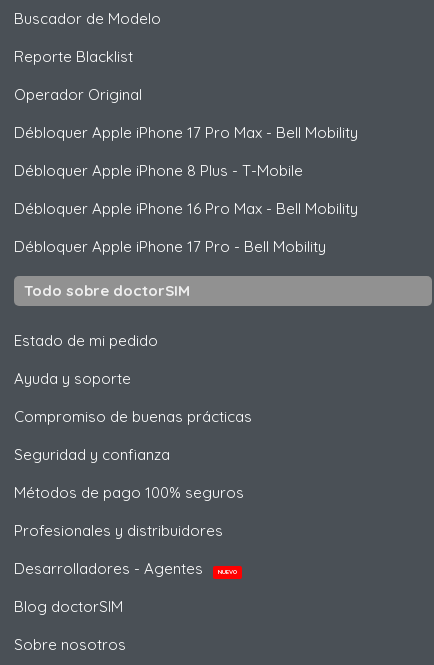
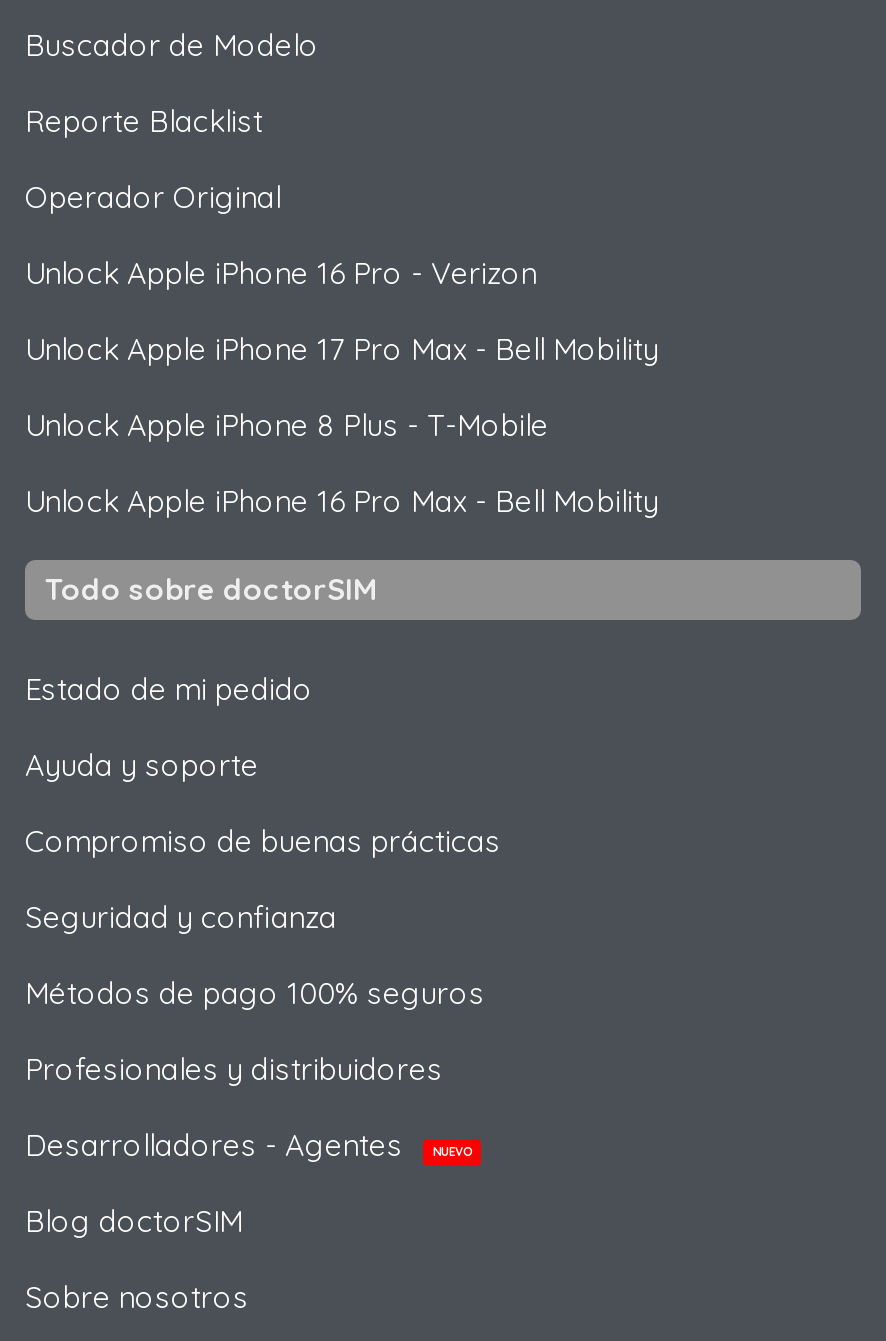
- Débloquer Apple iPhone 17 Pro Max - Bell Mobility
+ Unlock Apple iPhone 16 Pro - Verizon

- Débloquer Apple iPhone 8 Plus - T-Mobile
+ Unlock Apple iPhone 17 Pro Max - Bell Mobility

- Débloquer Apple iPhone 16 Pro Max - Bell Mobility
+ Unlock Apple iPhone 8 Plus - T-Mobile

- Débloquer Apple iPhone 17 Pro - Bell Mobility
+ Unlock Apple iPhone 16 Pro Max - Bell Mobility
